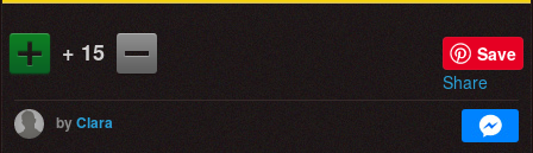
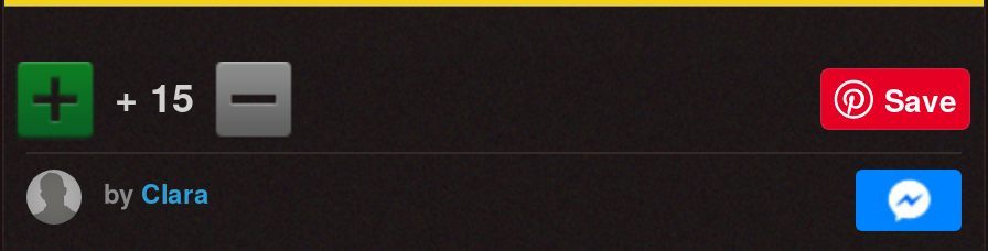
- Share
